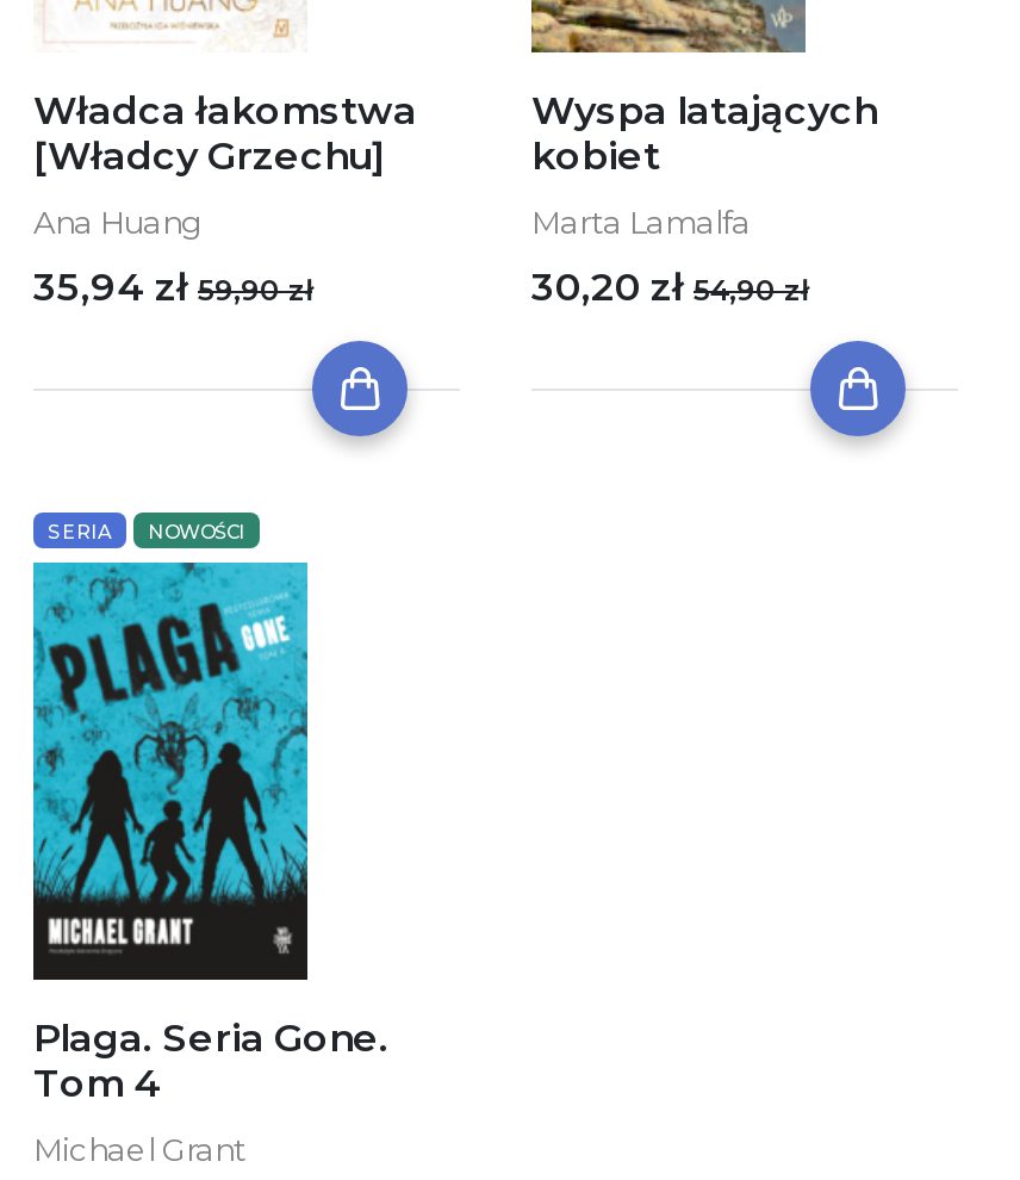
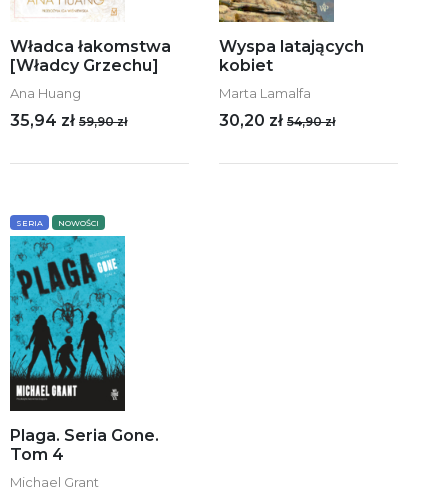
- [image]

- [image]
